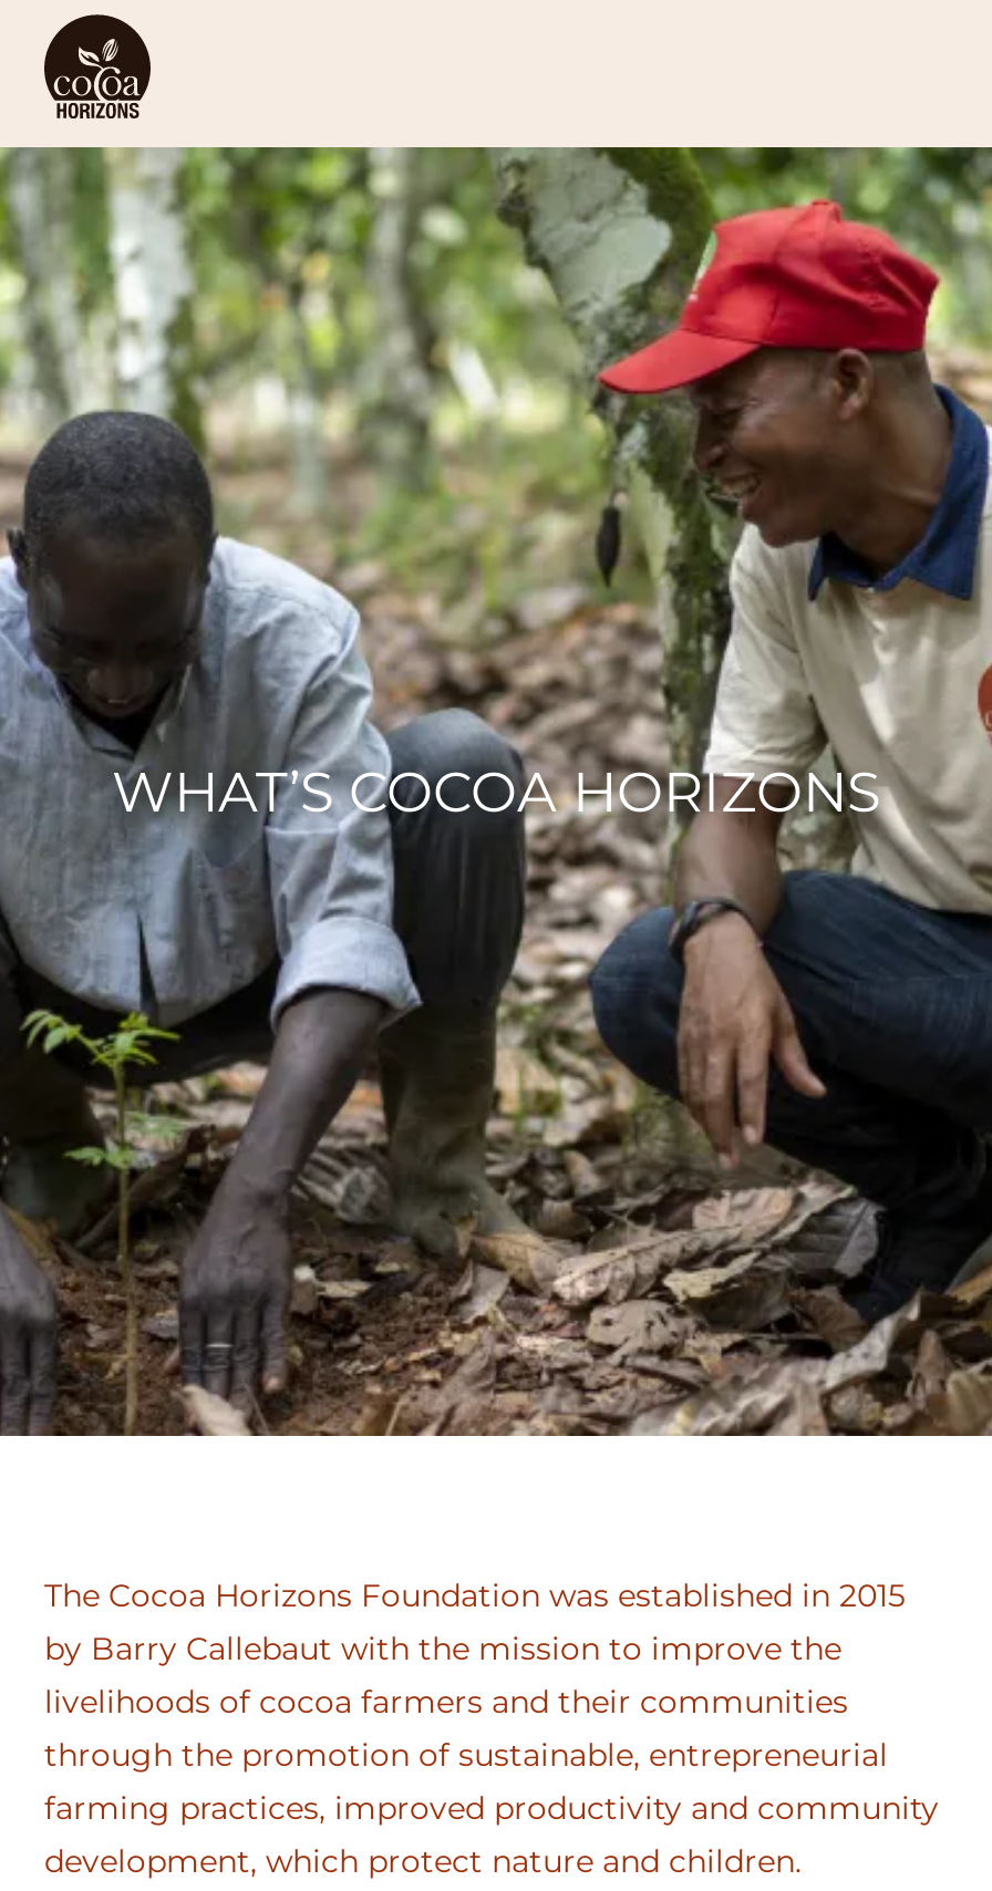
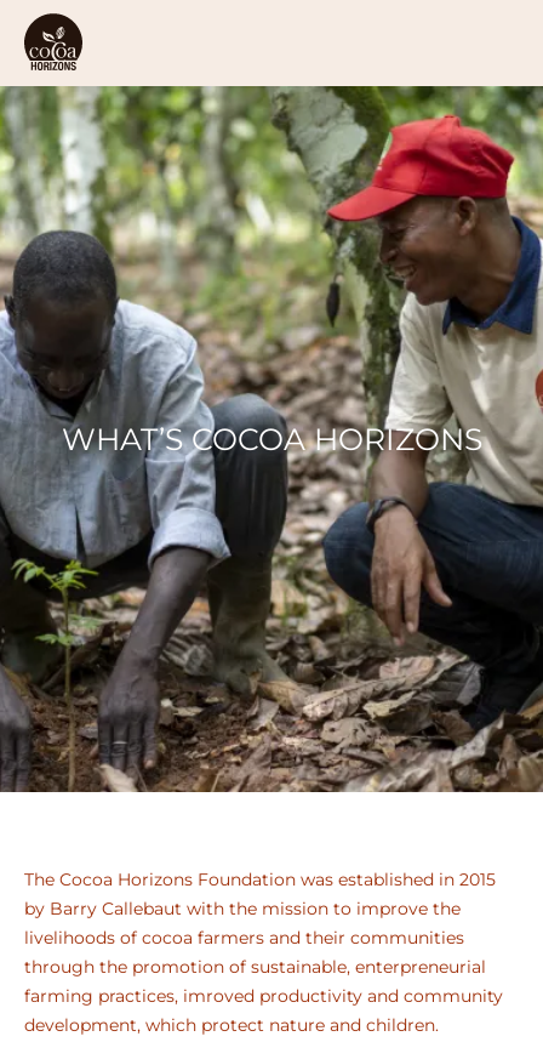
- through the promotion of sustainable, entrepreneurial
+ through the promotion of sustainable, enterpreneurial

- farming practices, improved productivity and community
+ farming practices, imroved productivity and community
